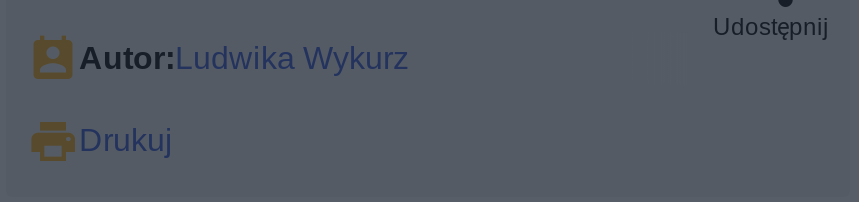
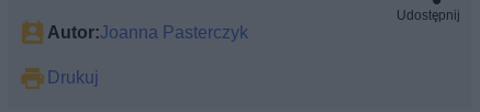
- Autor:Ludwika Wykurz
+ Autor:Joanna Pasterczyk
